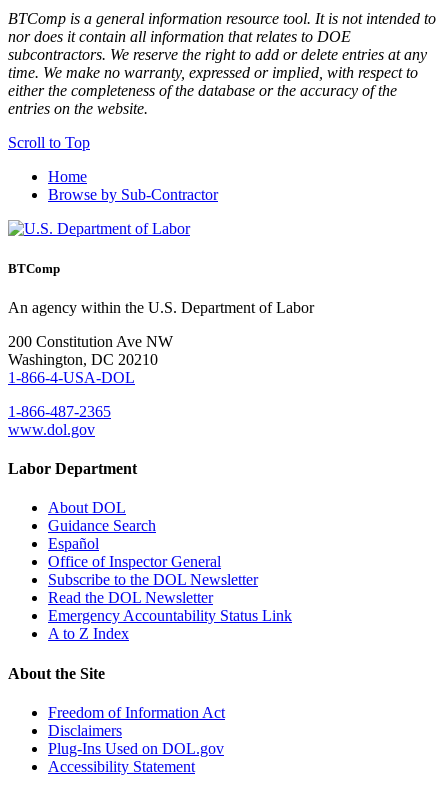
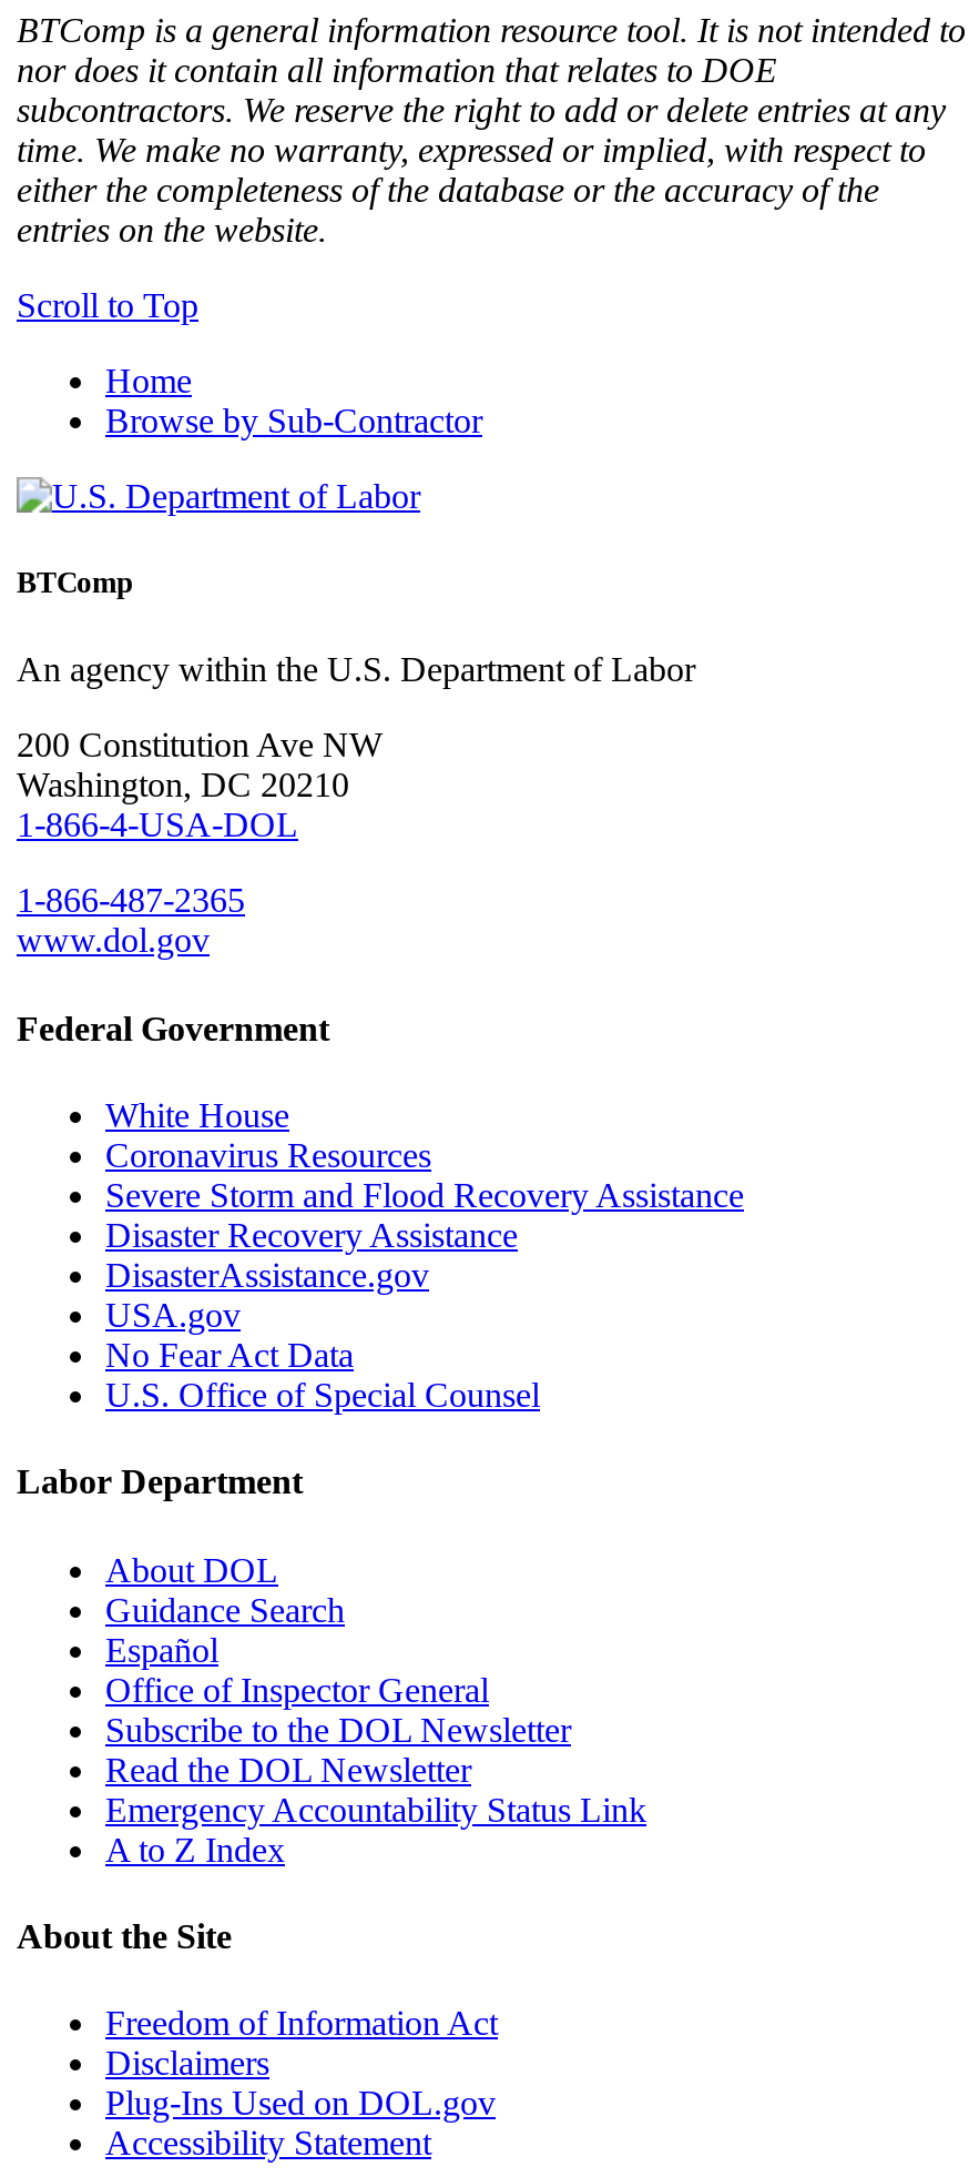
+ Federal Government
+ White House
+ Coronavirus Resources
+ Severe Storm and Flood Recovery Assistance
+ Disaster Recovery Assistance
+ DisasterAssistance.gov
+ USA.gov
+ No Fear Act Data
+ U.S. Office of Special Counsel
